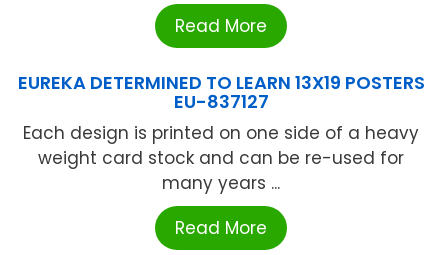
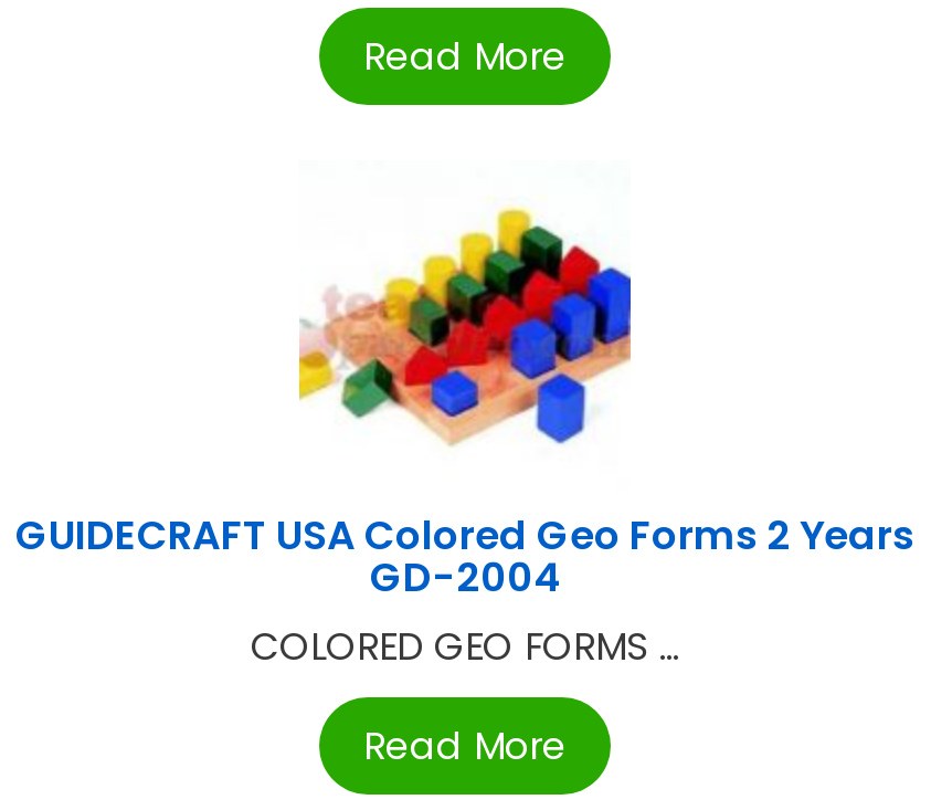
- EUREKA DETERMINED TO LEARN 13X19 POSTERS
- EU-837127
- Each design is printed on one side of a heavy
- weight card stock and can be re-used for
- many years ...
+ GUIDECRAFT USA Colored Geo Forms 2 Years
+ GD-2004
+ COLORED GEO FORMS ...
